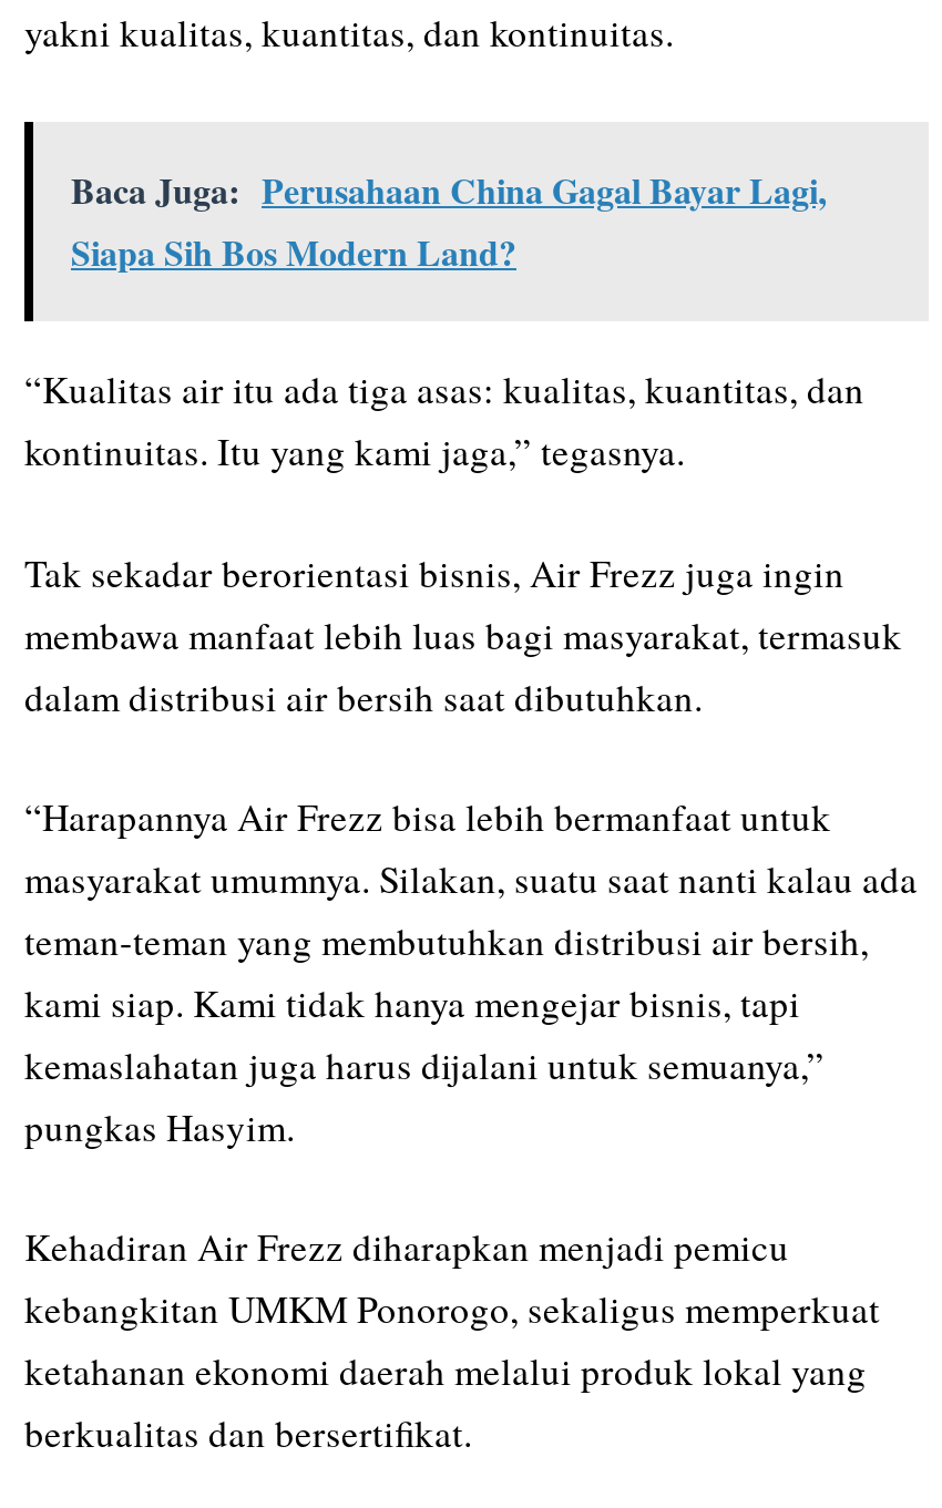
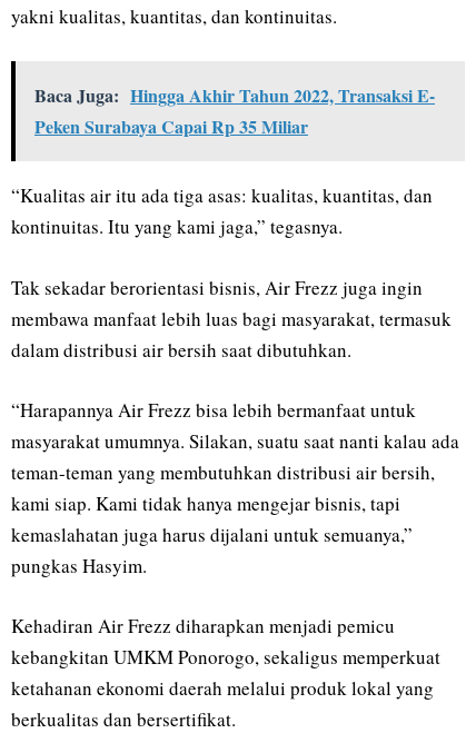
- Baca Juga: Perusahaan China Gagal Bayar Lagi,
- Siapa Sih Bos Modern Land?
+ Baca Juga: Hingga Akhir Tahun 2022, Transaksi E-
+ Peken Surabaya Capai Rp 35 Miliar
